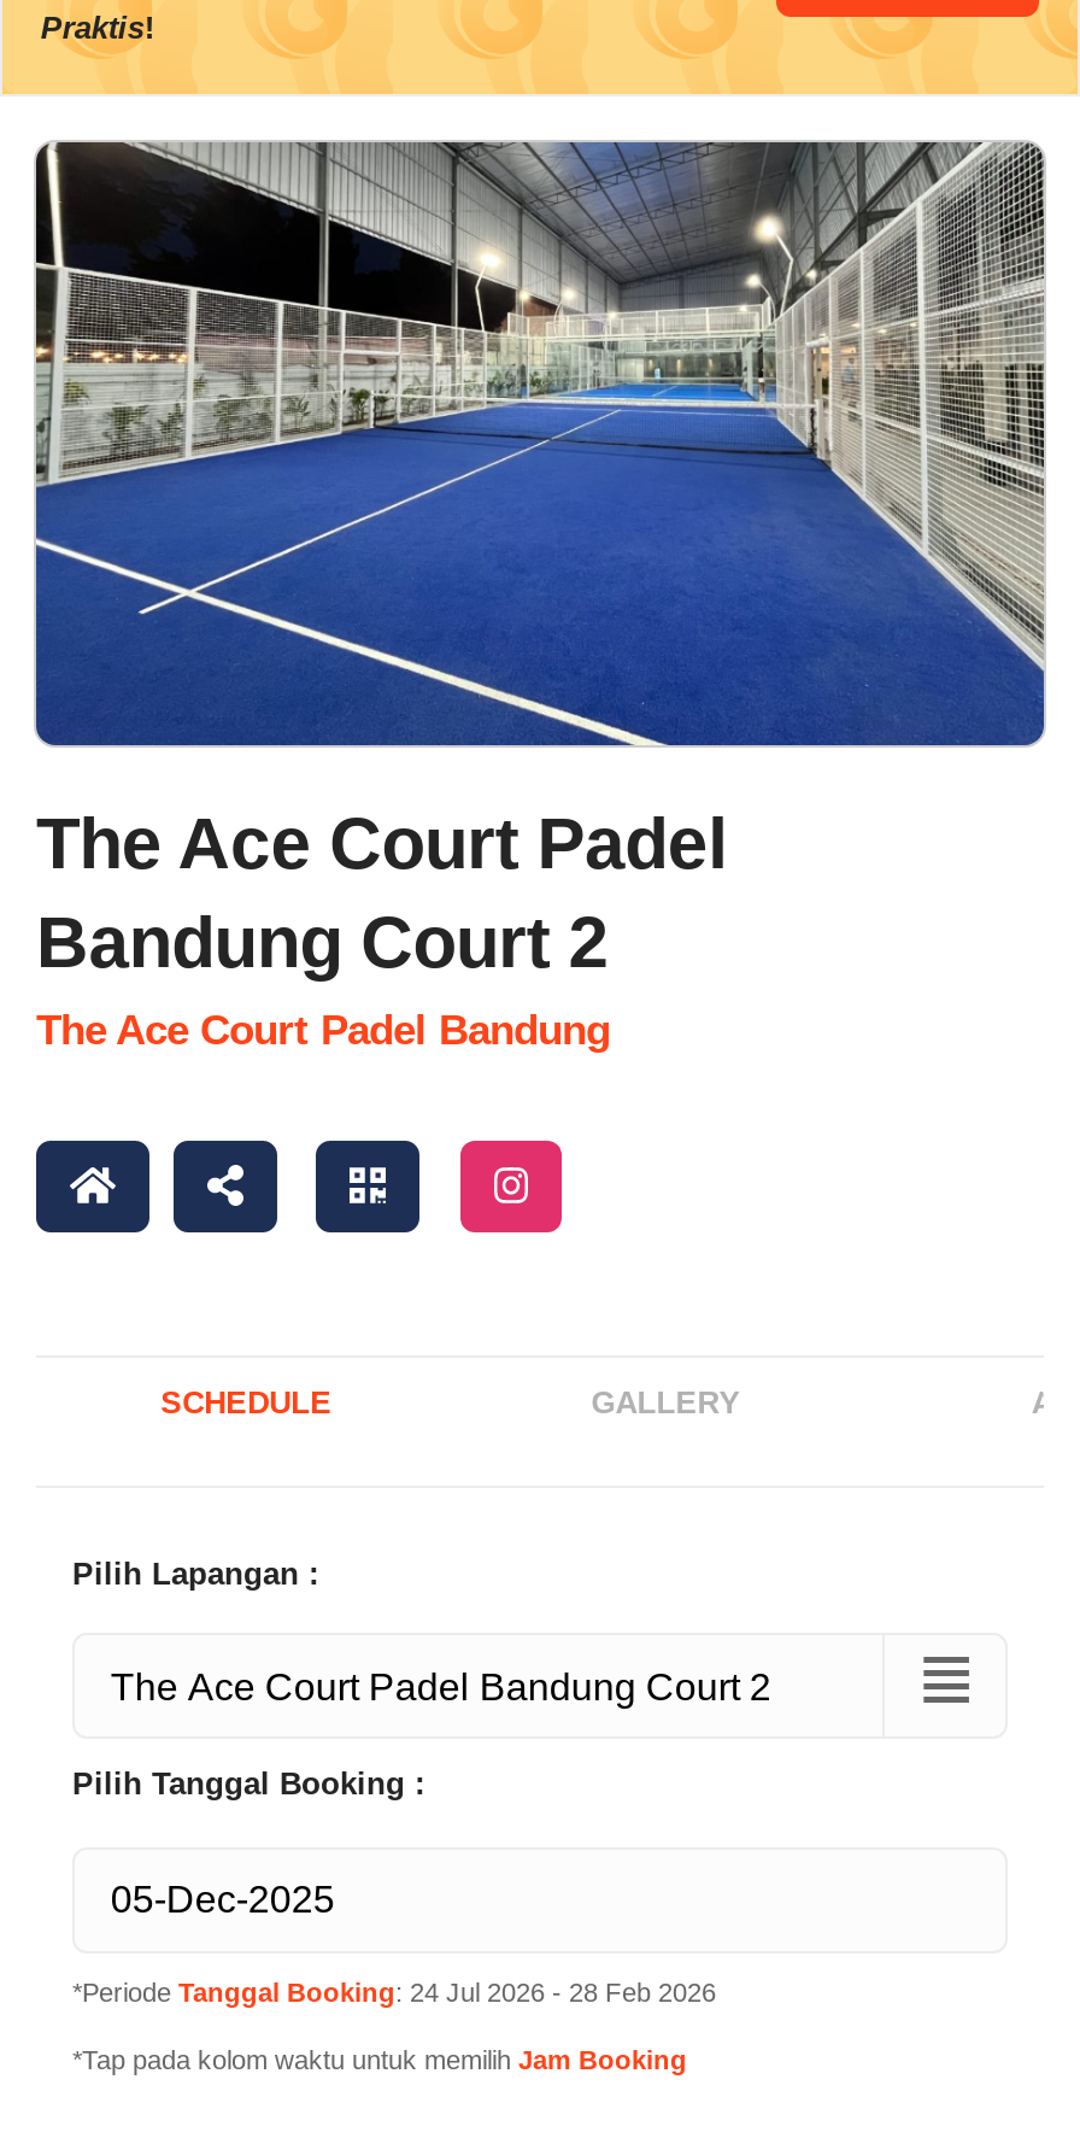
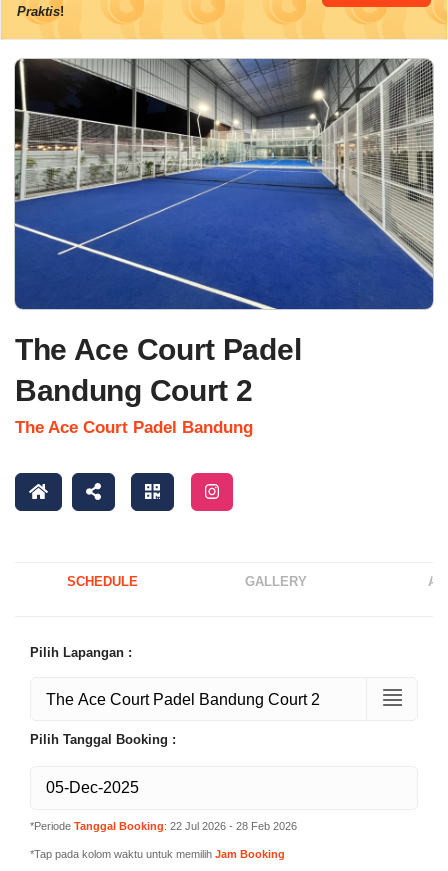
- *Periode Tanggal Booking: 24 Jul 2026 - 28 Feb 2026
+ *Periode Tanggal Booking: 22 Jul 2026 - 28 Feb 2026
